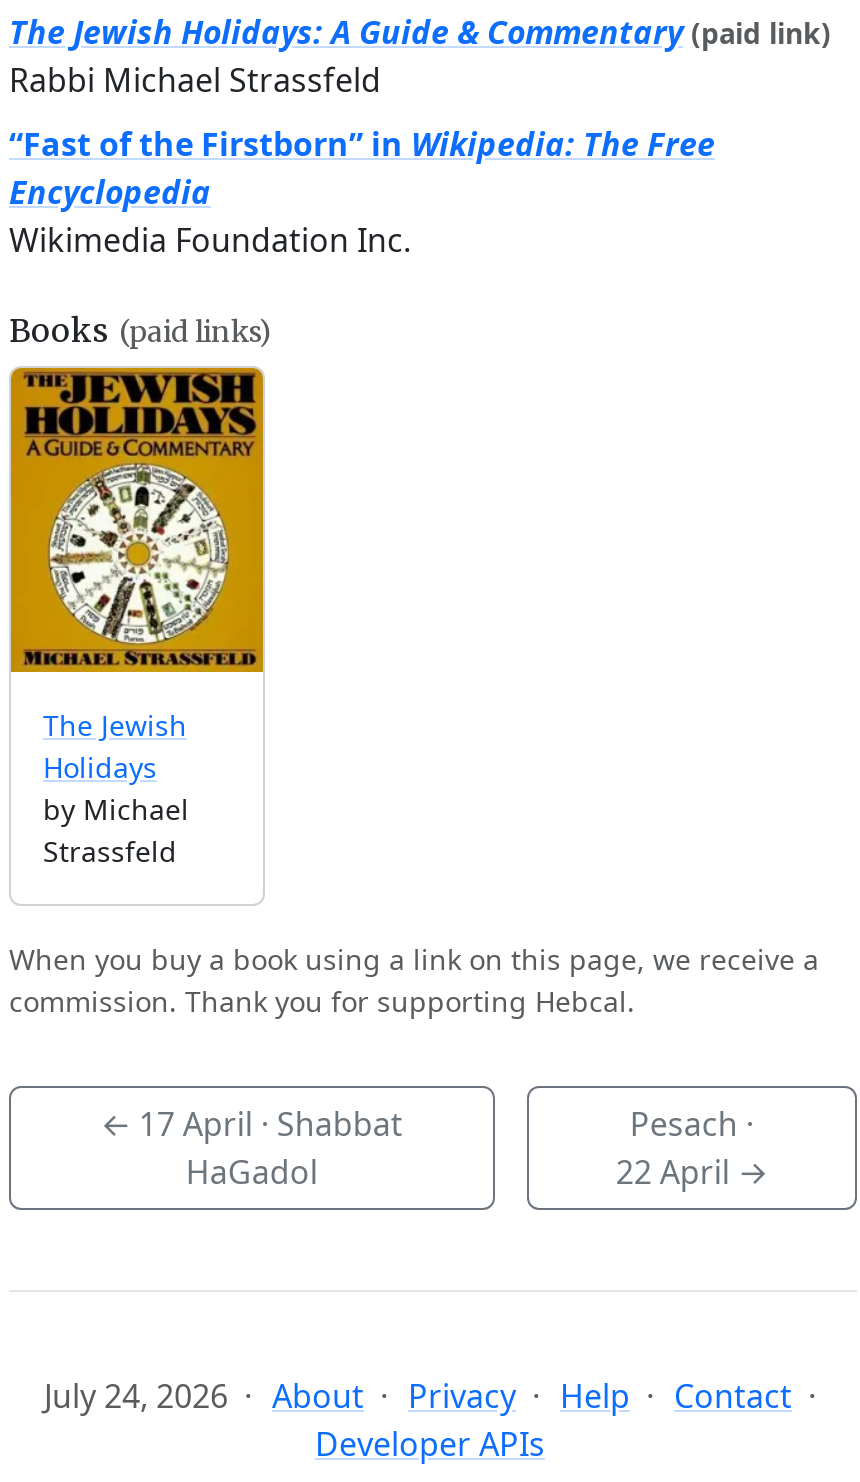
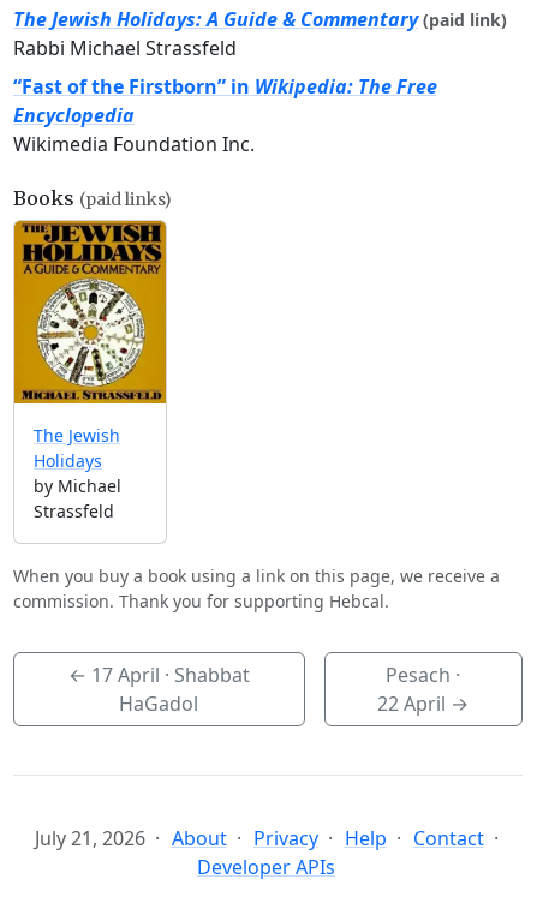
- July 24, 2026 About Privacy Help Contact
+ July 21, 2026 About Privacy Help Contact
